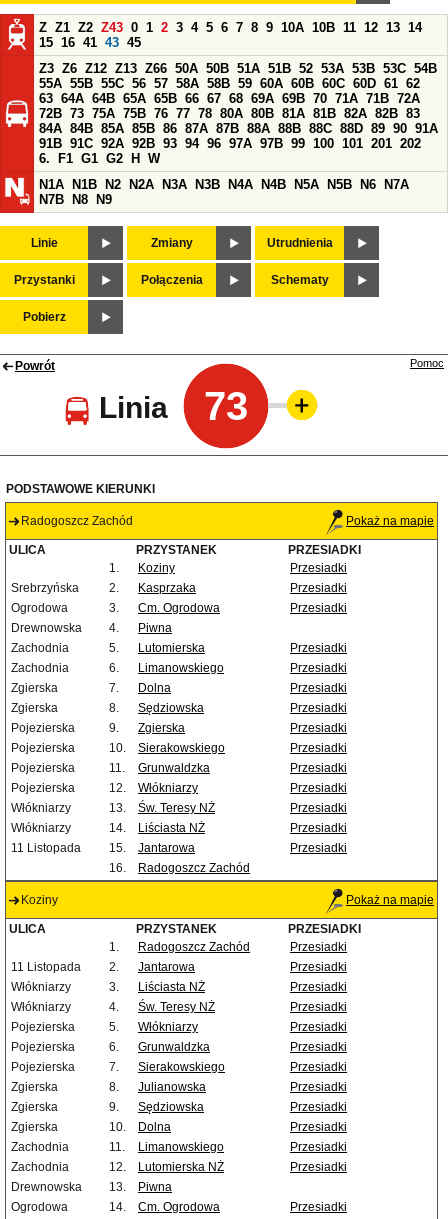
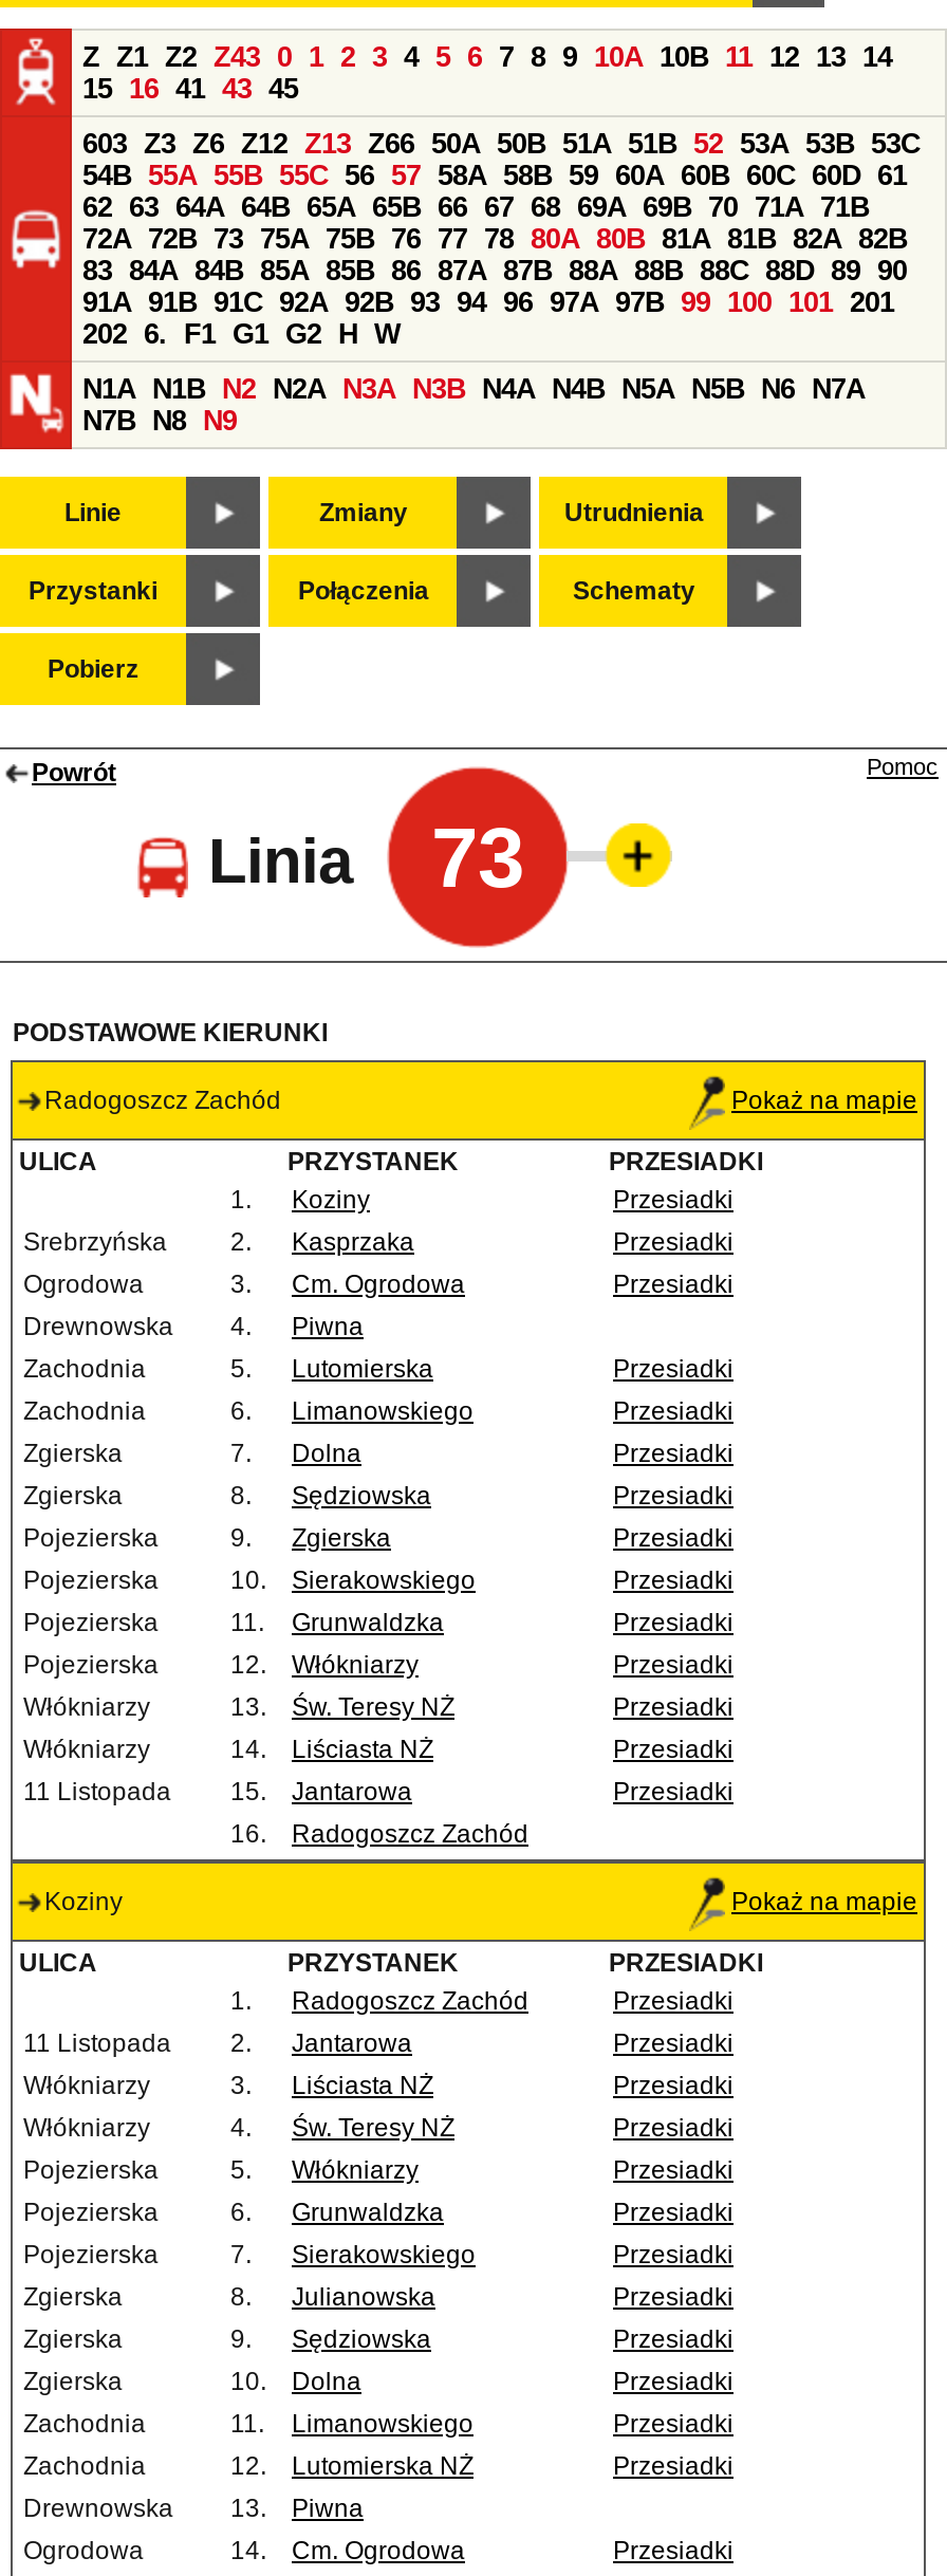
- Z3 Z6 Z12 Z13 Z66 50A 50B 51A 51B 52 53A 53B 53C 54B
- 55A 55B 55C 56 57 58A 58B 59 60A 60B 60C 60D 61 62
- 63 64A 64B 65A 65B 66 67 68 69A 69B 70 71A 71B 72A
- 72B 73 75A 75B 76 77 78 80A 80B 81A 81B 82A 82B 83
- 84A 84B 85A 85B 86 87A 87B 88A 88B 88C 88D 89 90 91A
- 91B 91C 92A 92B 93 94 96 97A 97B 99 100 101 201 202
- 6. F1 G1 G2 H W
+ 603 Z3 Z6 Z12 Z13 Z66 50A 50B 51A 51B 52 53A 53B 53C
+ 54B 55A 55B 55C 56 57 58A 58B 59 60A 60B 60C 60D 61
+ 62 63 64A 64B 65A 65B 66 67 68 69A 69B 70 71A 71B
+ 72A 72B 73 75A 75B 76 77 78 80A 80B 81A 81B 82A 82B
+ 83 84A 84B 85A 85B 86 87A 87B 88A 88B 88C 88D 89 90
+ 91A 91B 91C 92A 92B 93 94 96 97A 97B 99 100 101 201
+ 202 6. F1 G1 G2 H W
